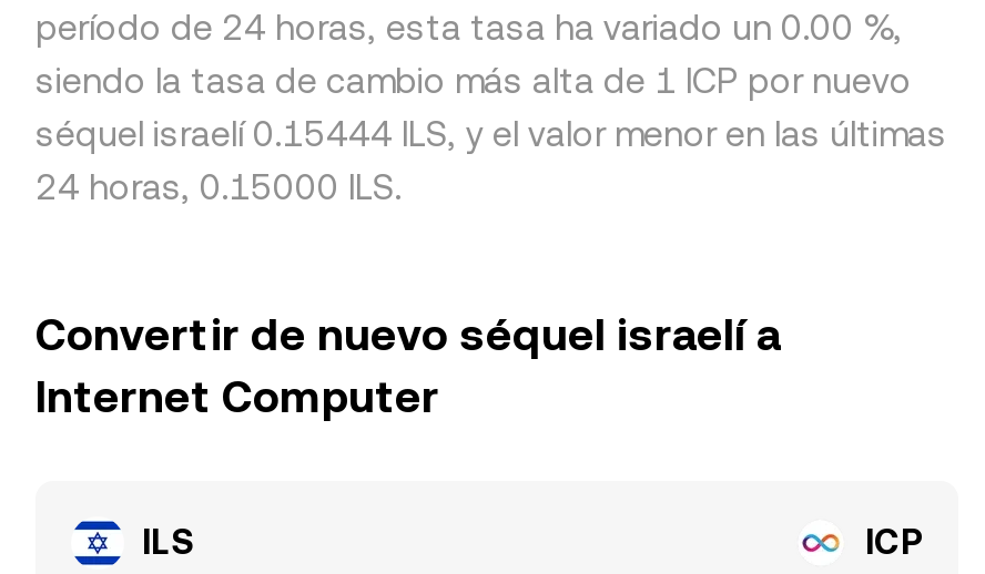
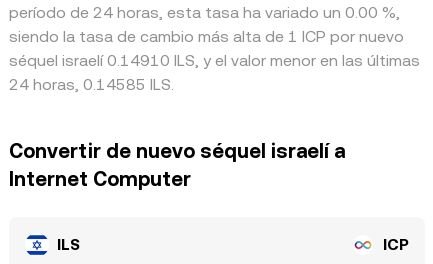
- séquel israelí 0.15444 ILS, y el valor menor en las últimas
+ séquel israelí 0.14910 ILS, y el valor menor en las últimas

- 24 horas, 0.15000 ILS.
+ 24 horas, 0.14585 ILS.
